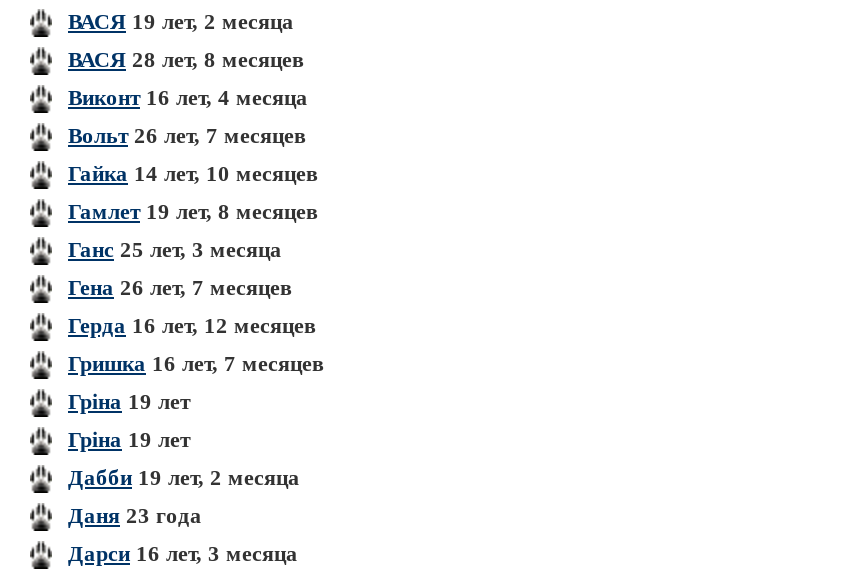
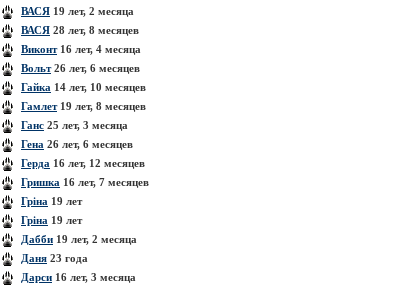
- Вольт 26 лет, 7 месяцев
+ Вольт 26 лет, 6 месяцев

- Гена 26 лет, 7 месяцев
+ Гена 26 лет, 6 месяцев
